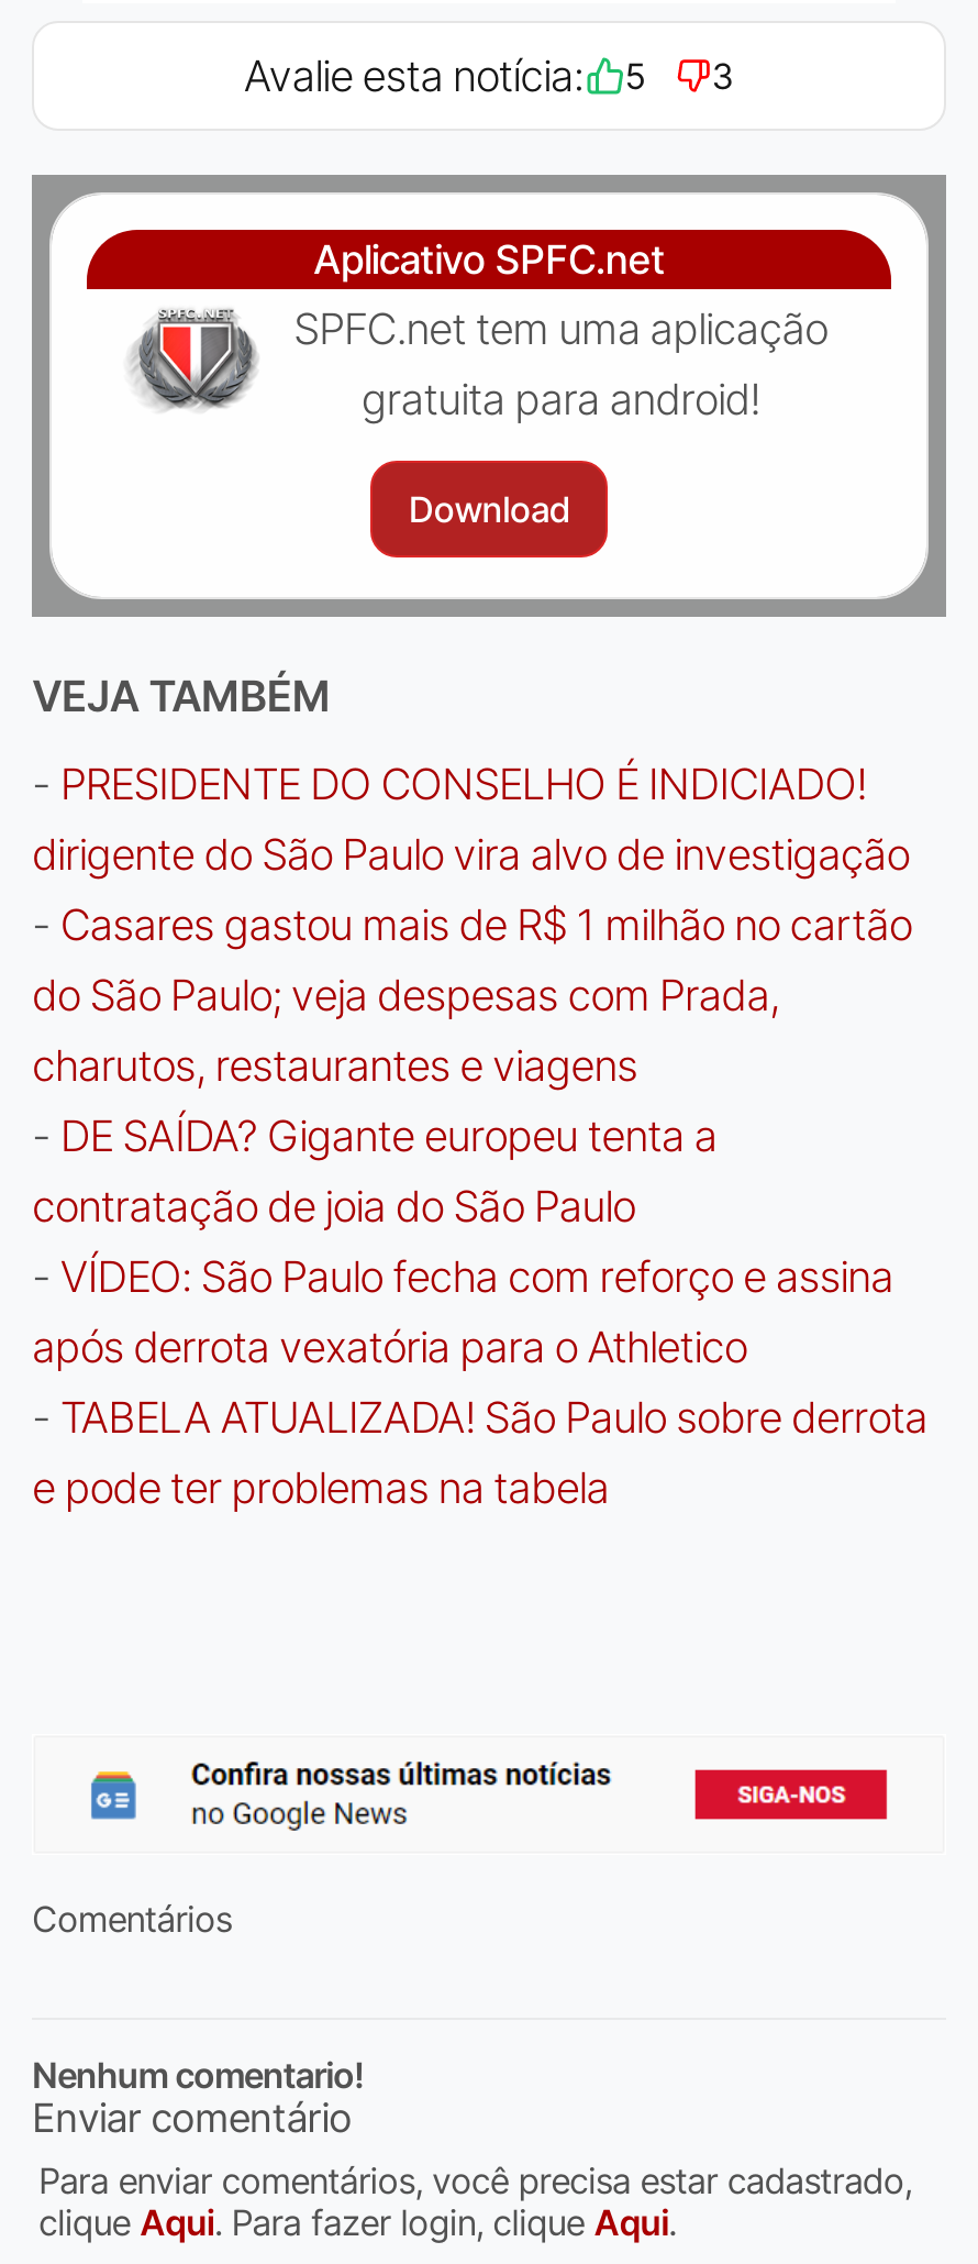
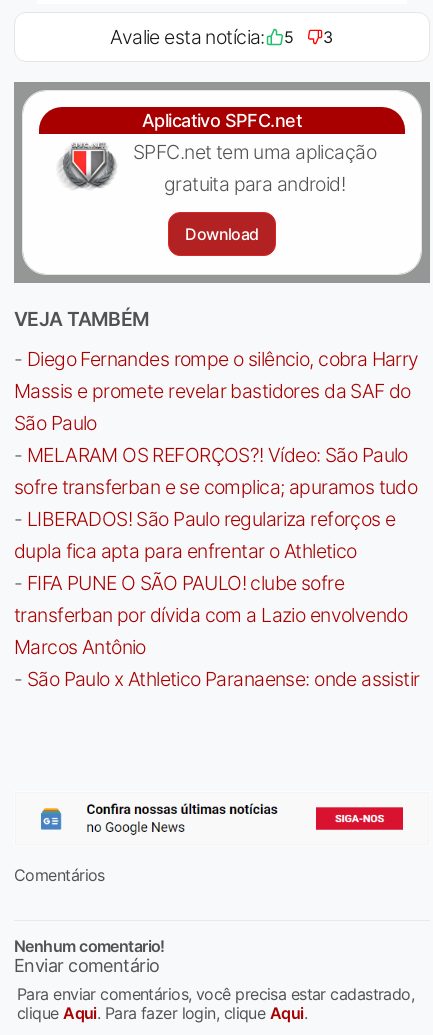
- - PRESIDENTE DO CONSELHO É INDICIADO!
- dirigente do São Paulo vira alvo de investigação
- - Casares gastou mais de R$ 1 milhão no cartão
- do São Paulo; veja despesas com Prada,
- charutos, restaurantes e viagens
- - DE SAÍDA? Gigante europeu tenta a
- contratação de joia do São Paulo
- - VÍDEO: São Paulo fecha com reforço e assina
- após derrota vexatória para o Athletico
- - TABELA ATUALIZADA! São Paulo sobre derrota
- e pode ter problemas na tabela
+ - Diego Fernandes rompe o silêncio, cobra Harry
+ Massis e promete revelar bastidores da SAF do
+ São Paulo
+ - MELARAM OS REFORÇOS?! Vídeo: São Paulo
+ sofre transferban e se complica; apuramos tudo
+ - LIBERADOS! São Paulo regulariza reforços e
+ dupla fica apta para enfrentar o Athletico
+ - FIFA PUNE O SÃO PAULO! clube sofre
+ transferban por dívida com a Lazio envolvendo
+ Marcos Antônio
+ - São Paulo x Athletico Paranaense: onde assistir
